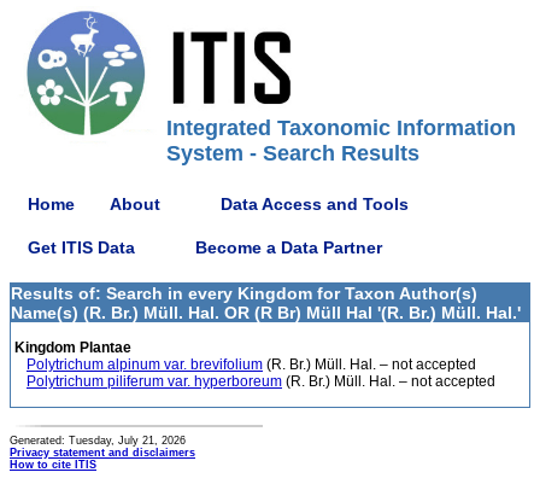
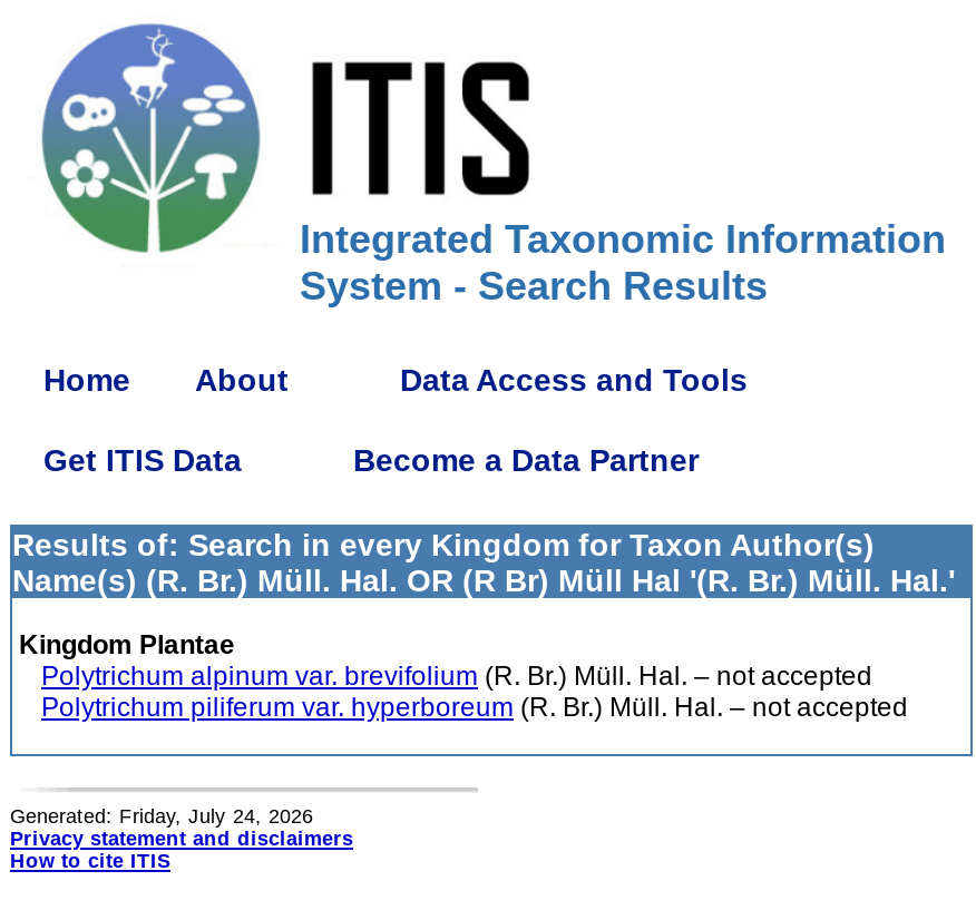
- Generated: Tuesday, July 21, 2026
+ Generated: Friday, July 24, 2026
